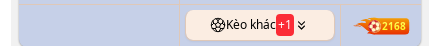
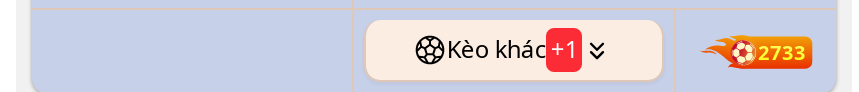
- 2168
+ 2733
